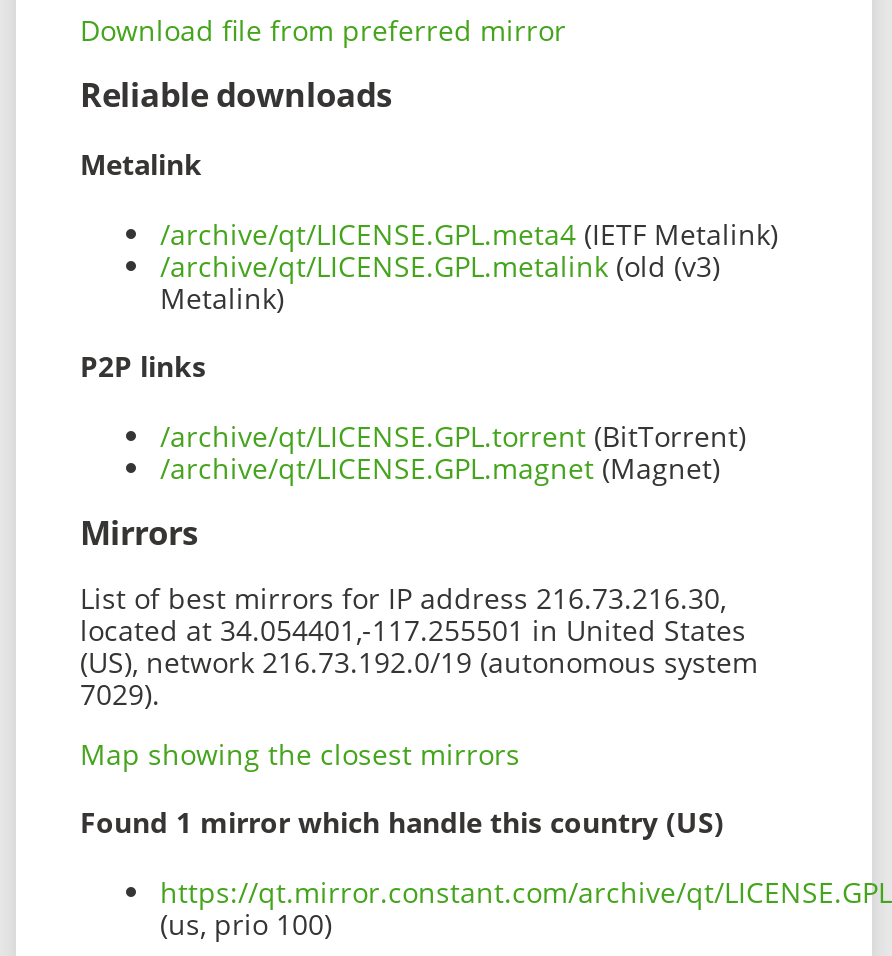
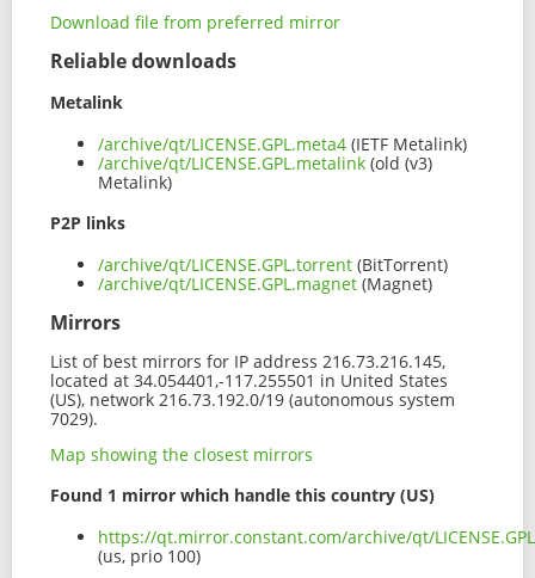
- List of best mirrors for IP address 216.73.216.30,
+ List of best mirrors for IP address 216.73.216.145,
